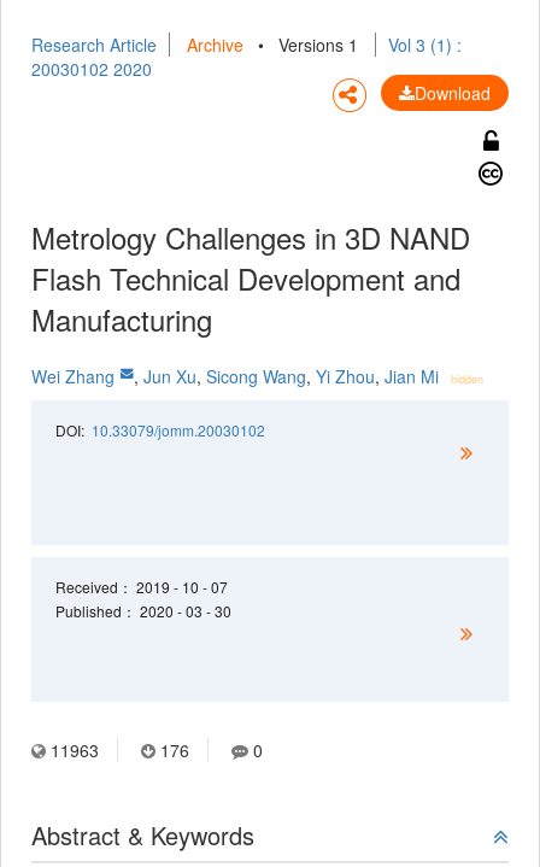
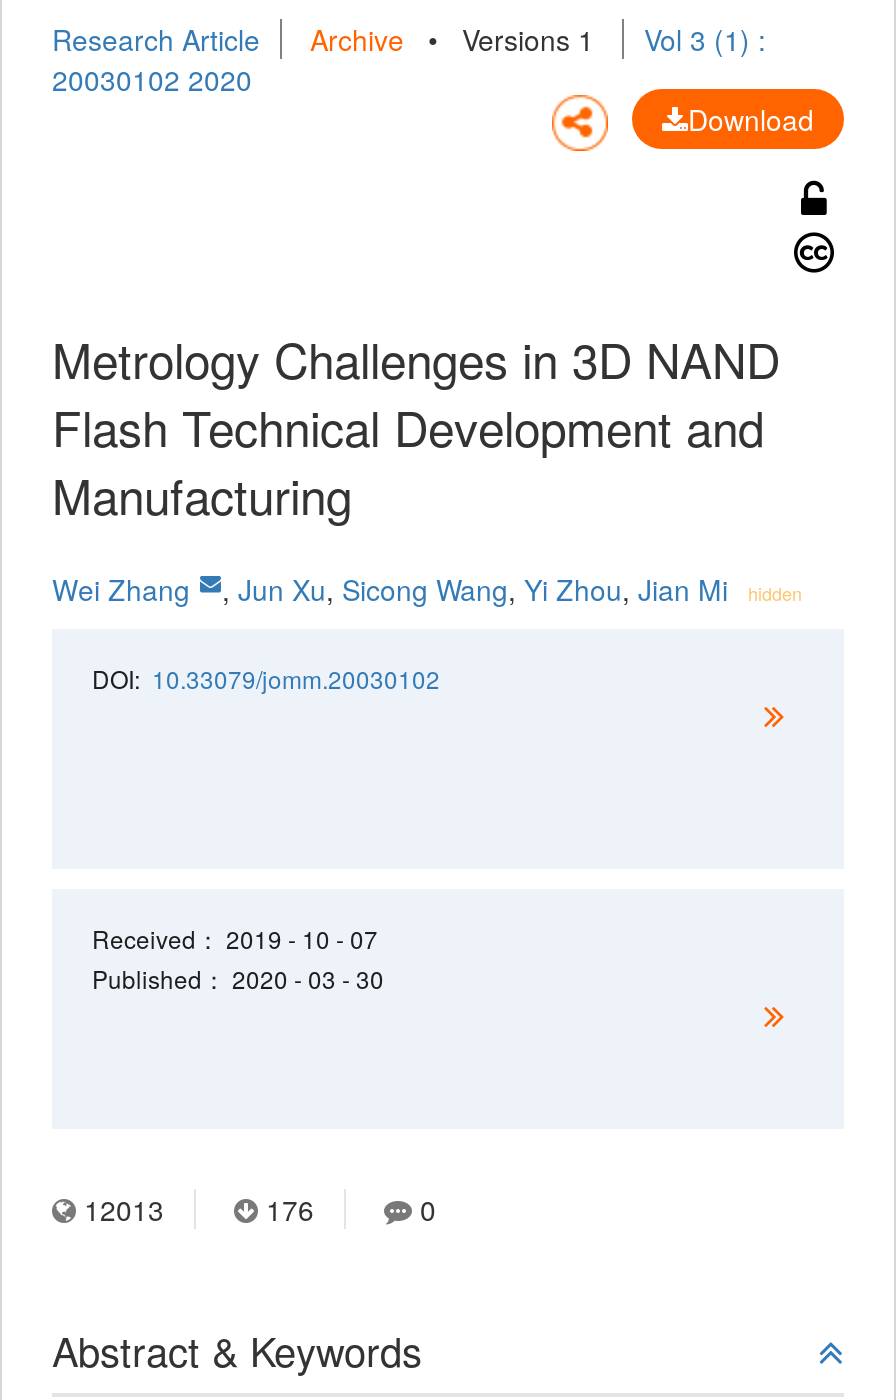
- 11963
+ 12013
